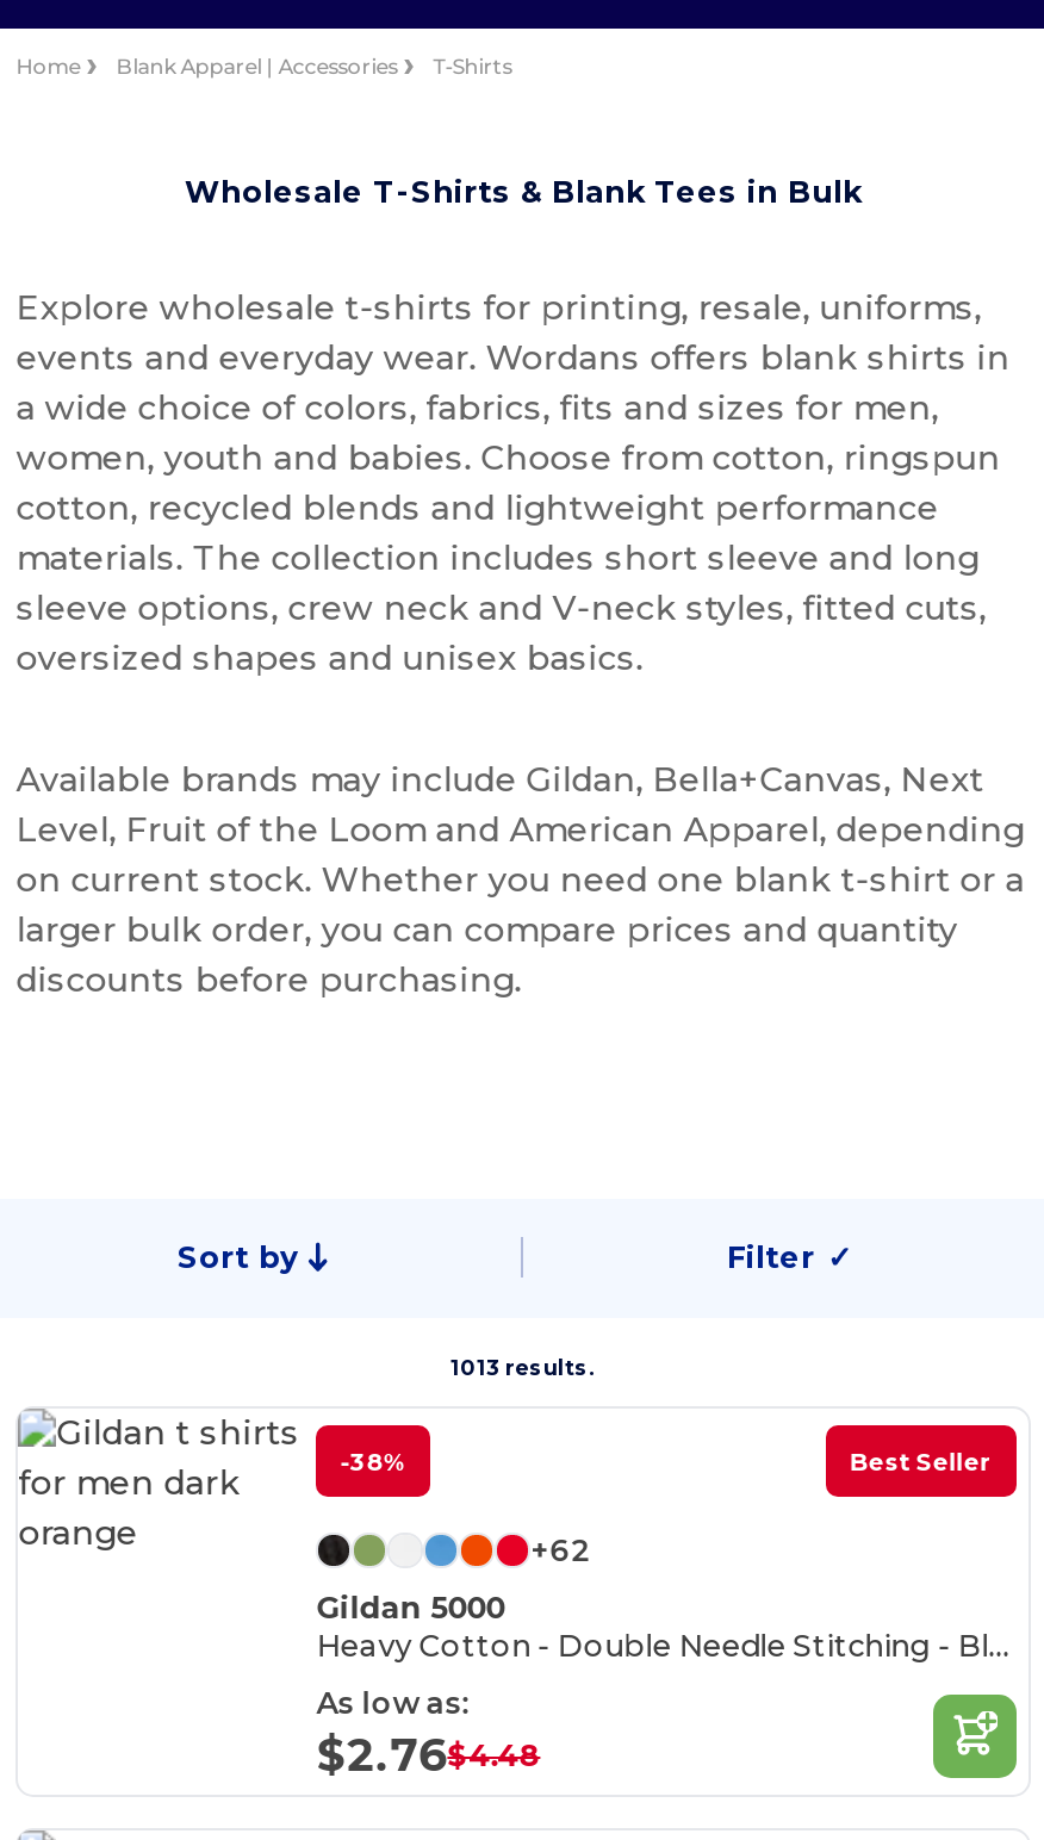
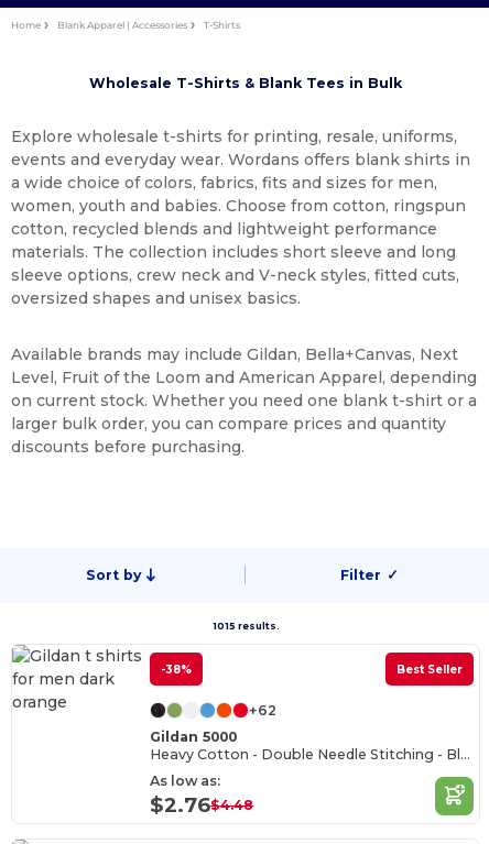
- 1013 results.
+ 1015 results.
